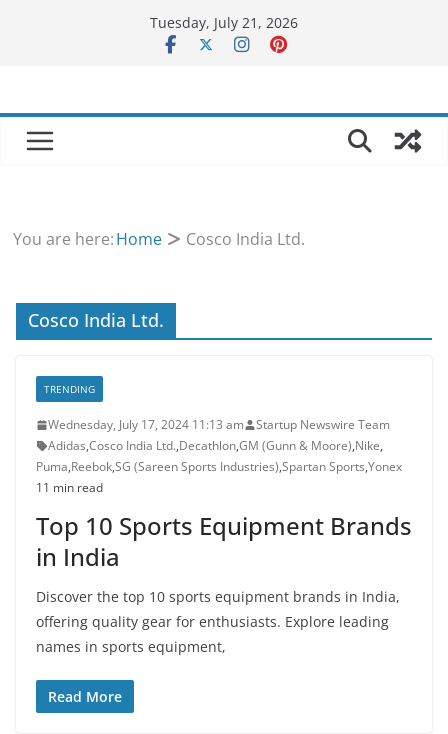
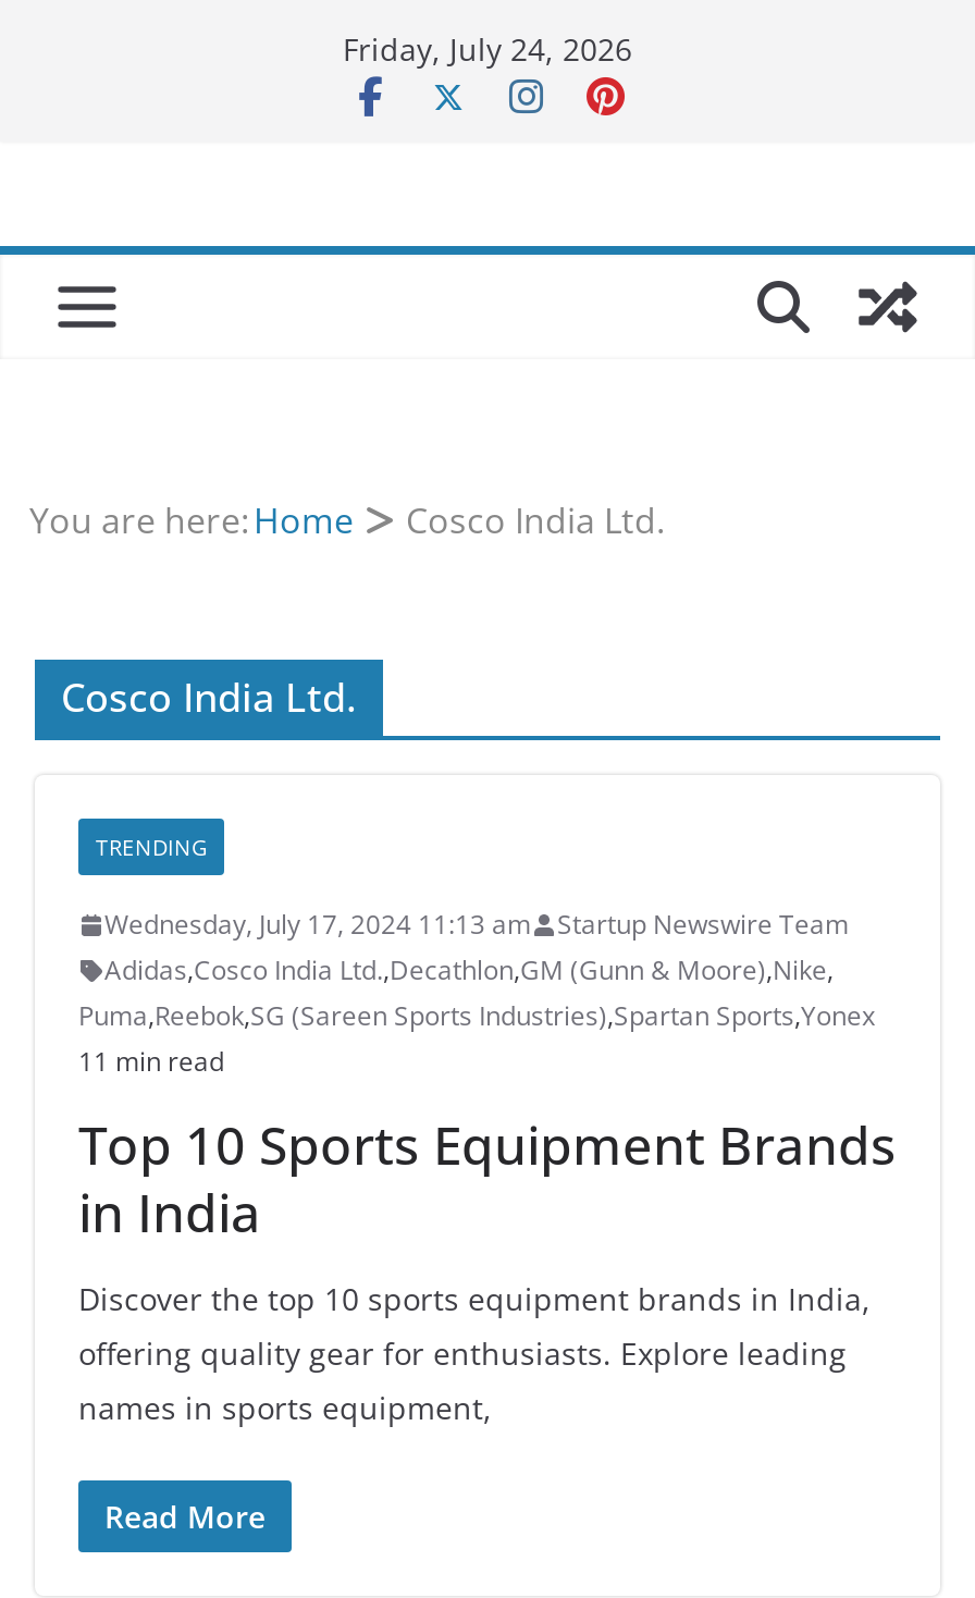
- Tuesday, July 21, 2026
+ Friday, July 24, 2026
